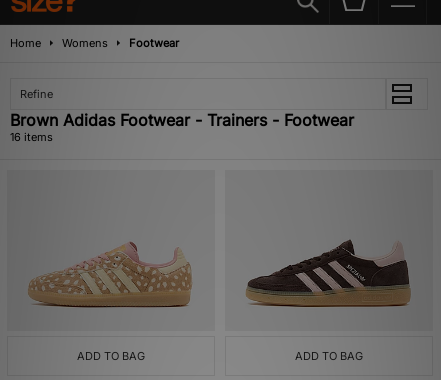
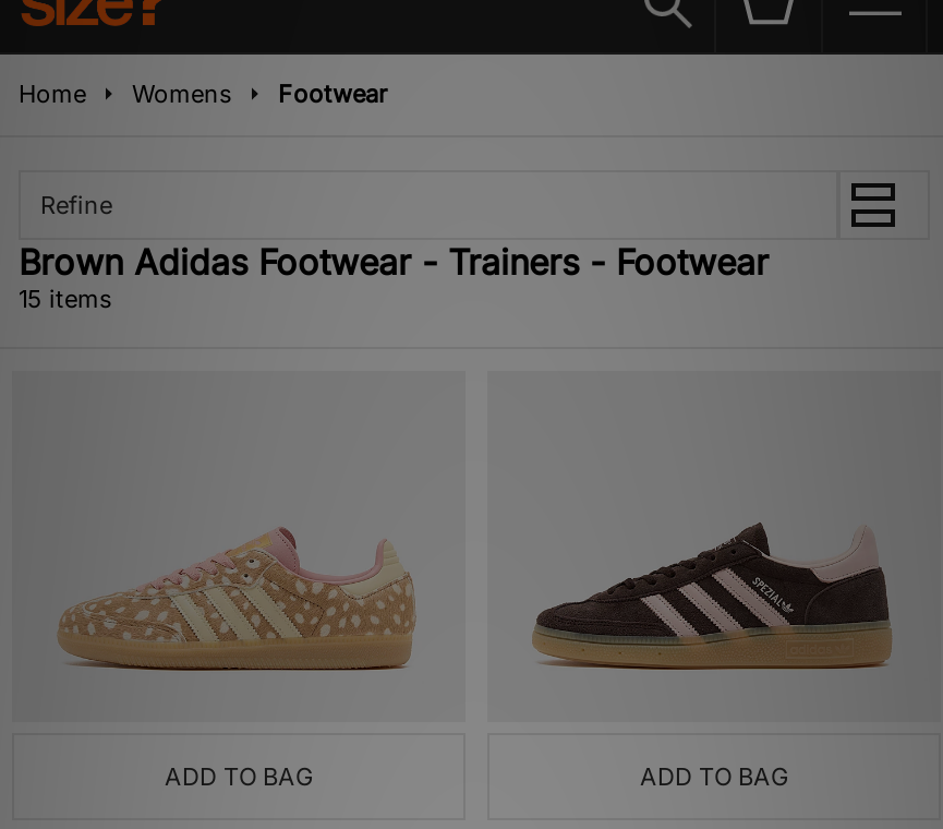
- 16 items
+ 15 items
